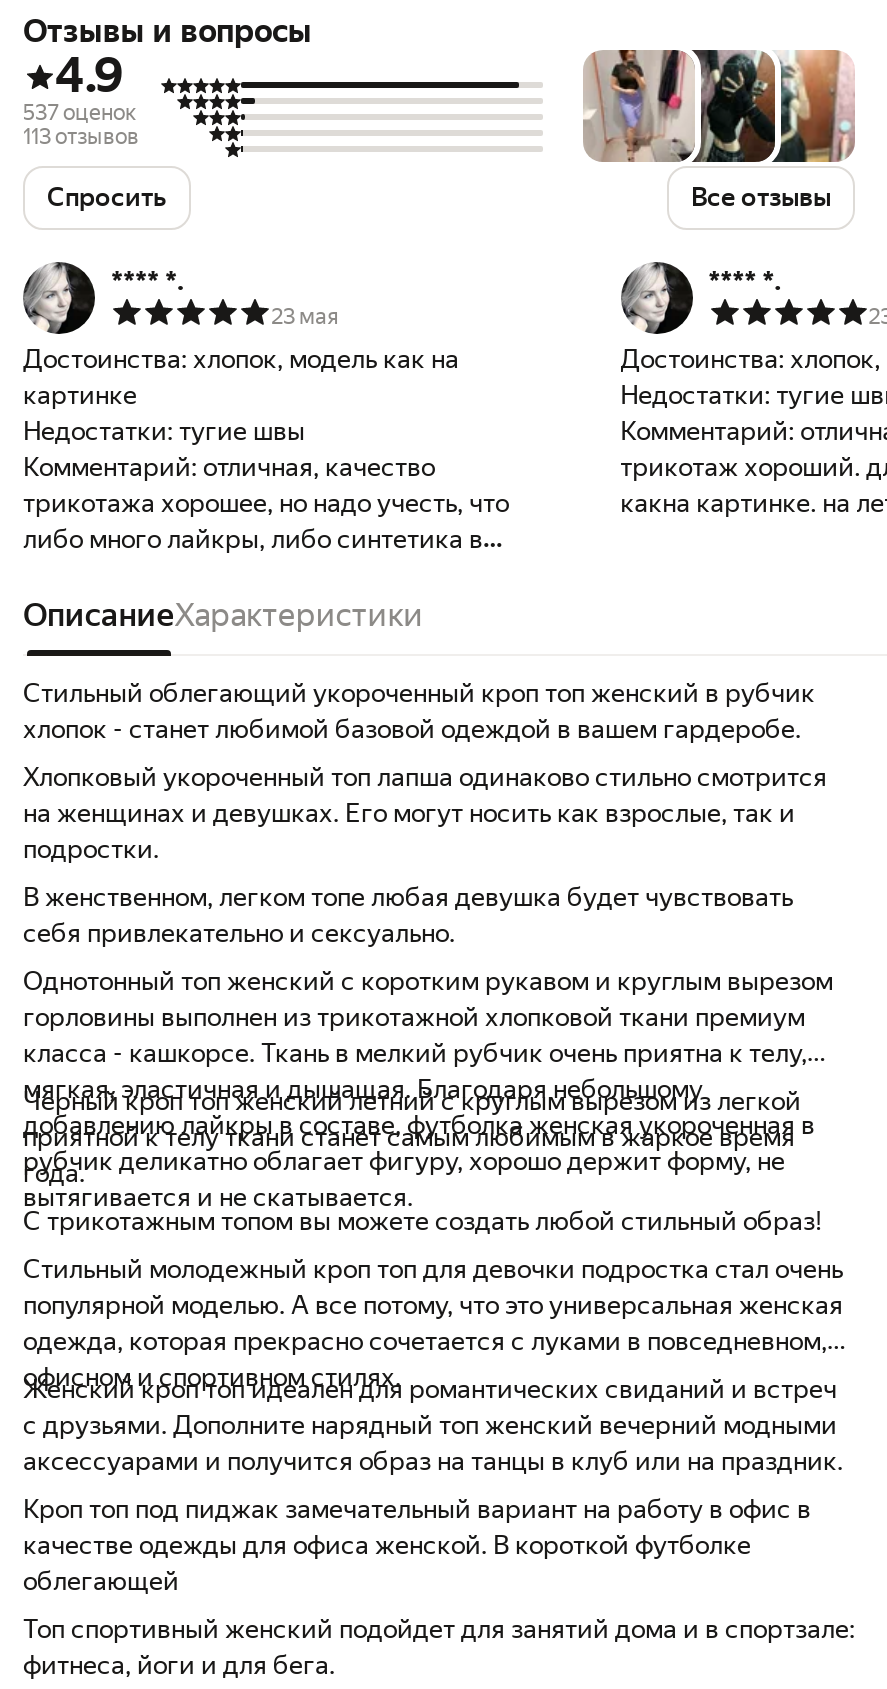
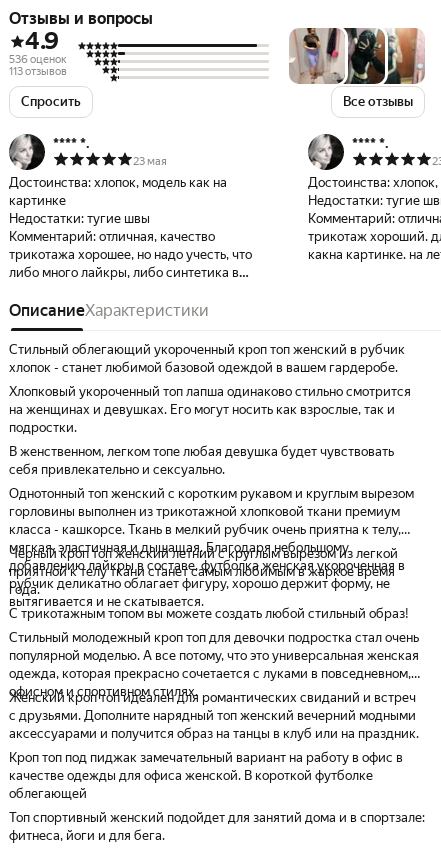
- 537 оценок
+ 536 оценок
